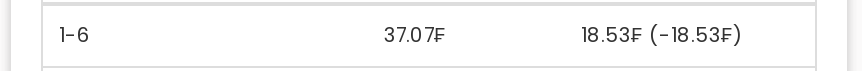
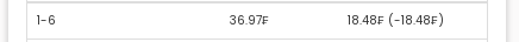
- 37.07₣
+ 36.97₣

- 18.53₣ (-18.53₣)
+ 18.48₣ (-18.48₣)
